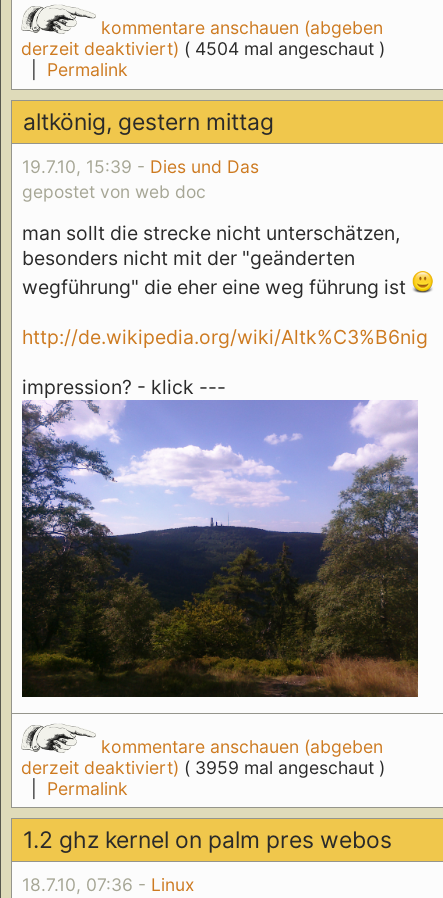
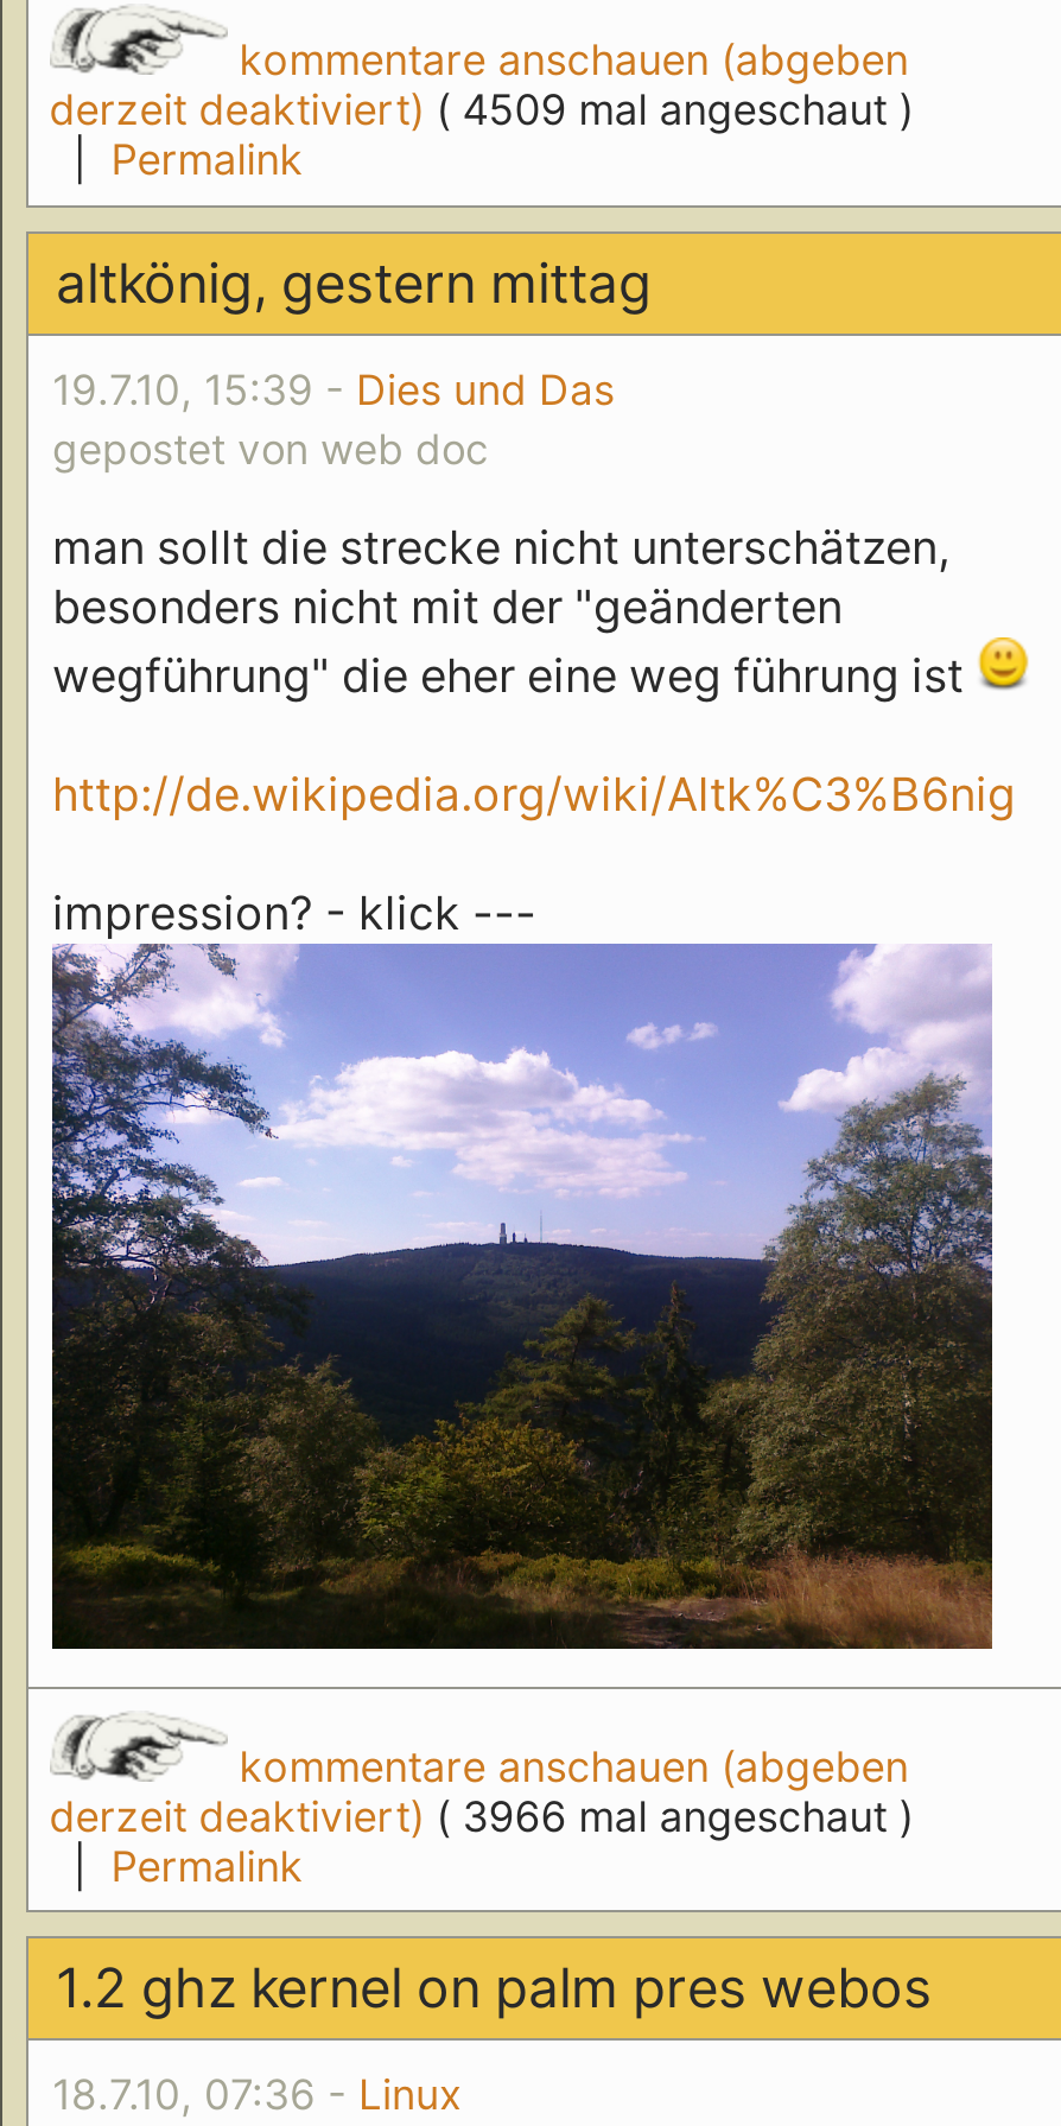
- derzeit deaktiviert) ( 4504 mal angeschaut )
+ derzeit deaktiviert) ( 4509 mal angeschaut )

- derzeit deaktiviert) ( 3959 mal angeschaut )
+ derzeit deaktiviert) ( 3966 mal angeschaut )
